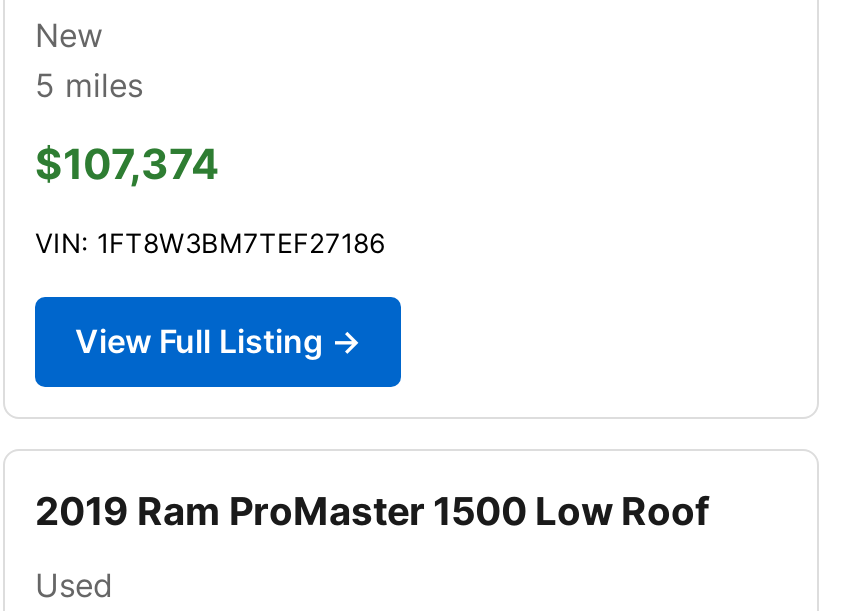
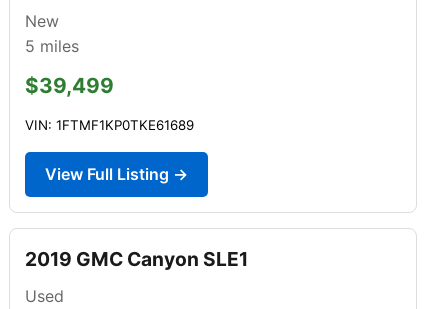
- $107,374
+ $39,499

- VIN: 1FT8W3BM7TEF27186
+ VIN: 1FTMF1KP0TKE61689

- 2019 Ram ProMaster 1500 Low Roof
+ 2019 GMC Canyon SLE1
